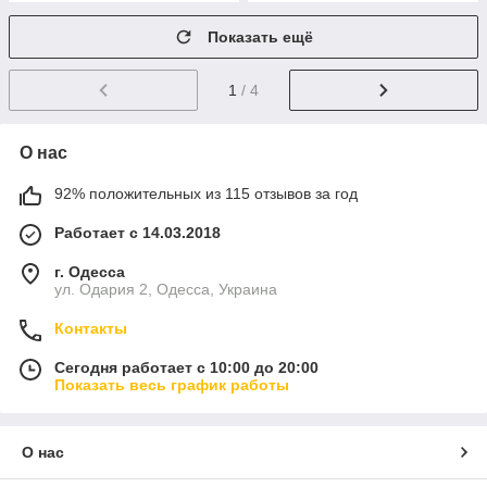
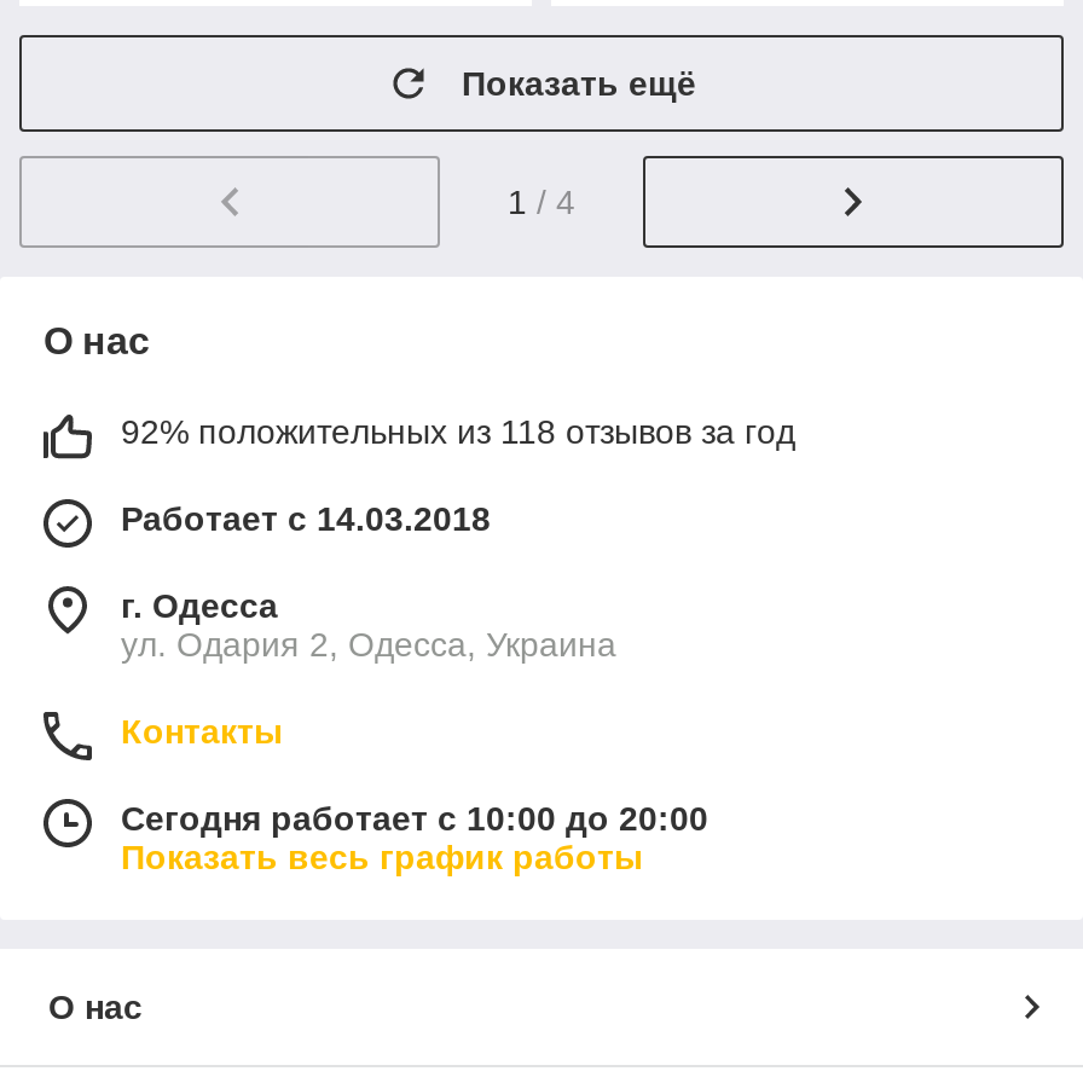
- 92% положительных из 115 отзывов за год
+ 92% положительных из 118 отзывов за год
